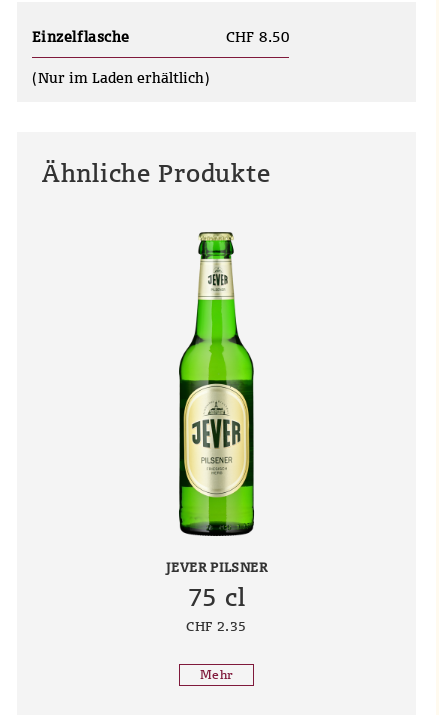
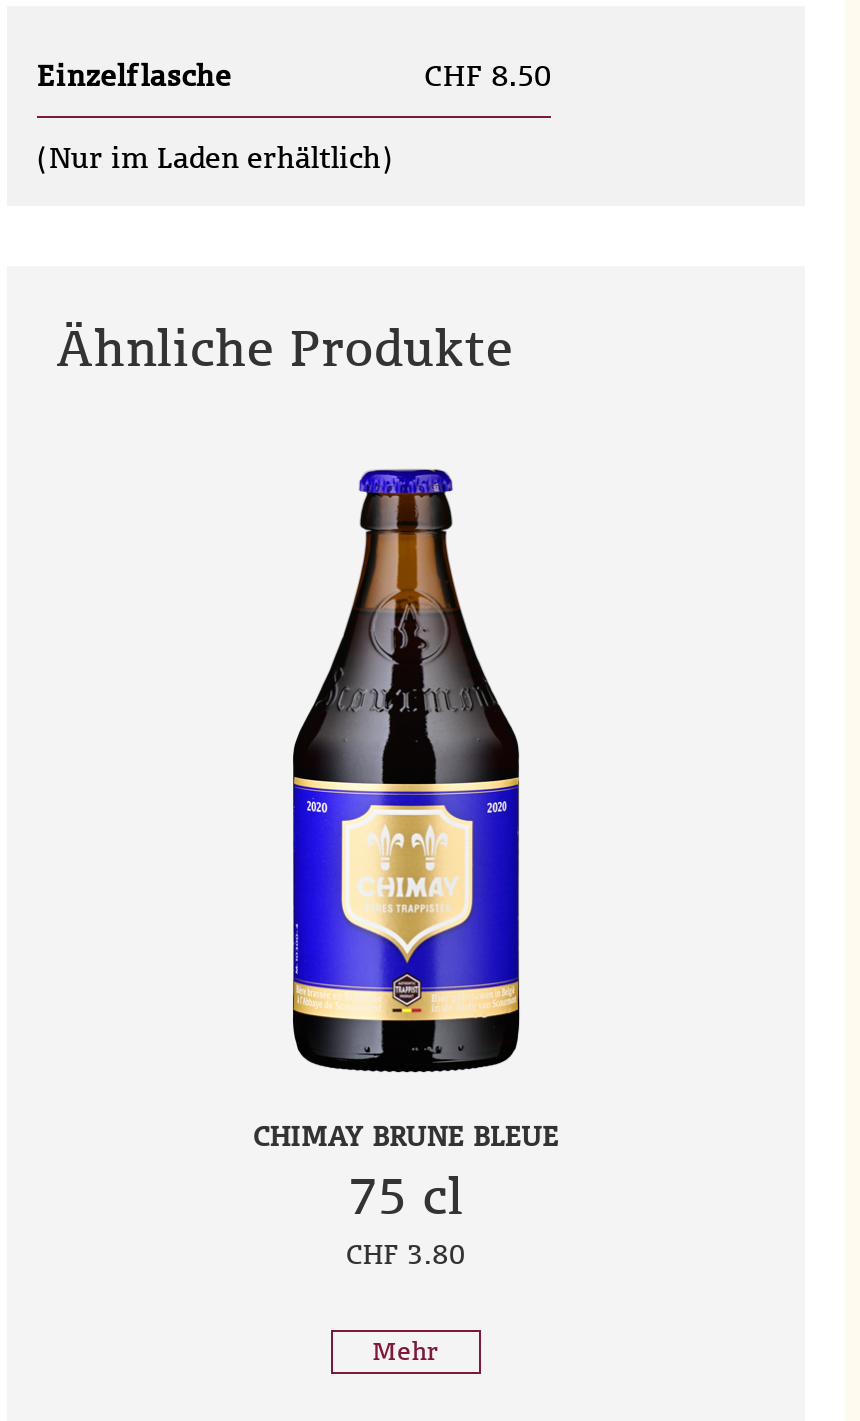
- [image]
- JEVER PILSNER
+ [image]
+ CHIMAY BRUNE BLEUE

- CHF 2.35
+ CHF 3.80
